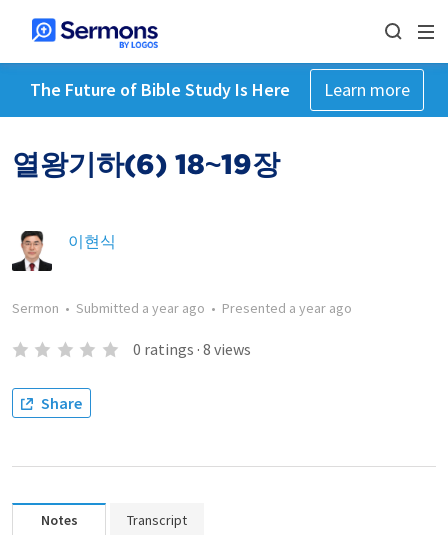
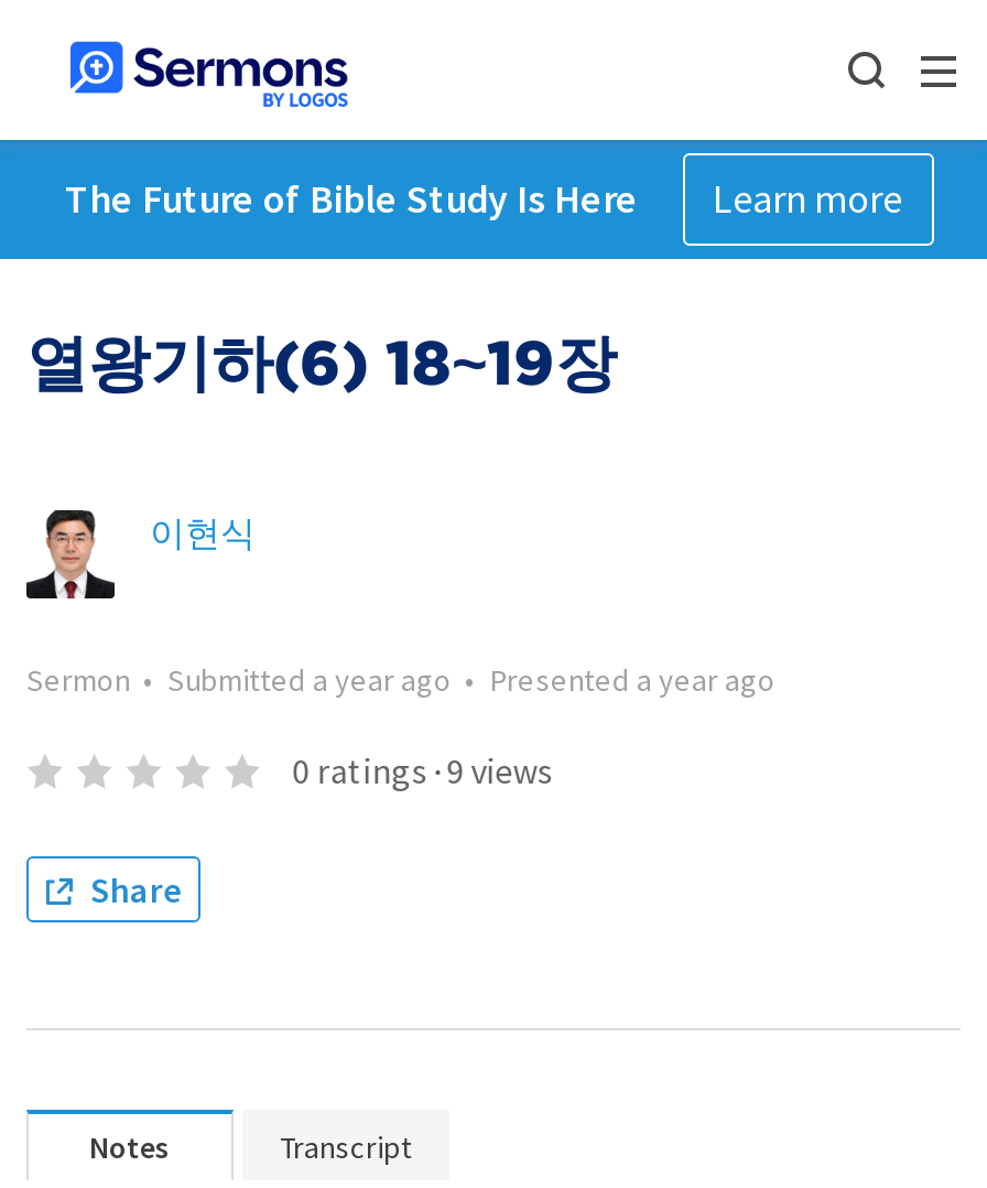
- 0 ratings · 8 views
+ 0 ratings · 9 views
